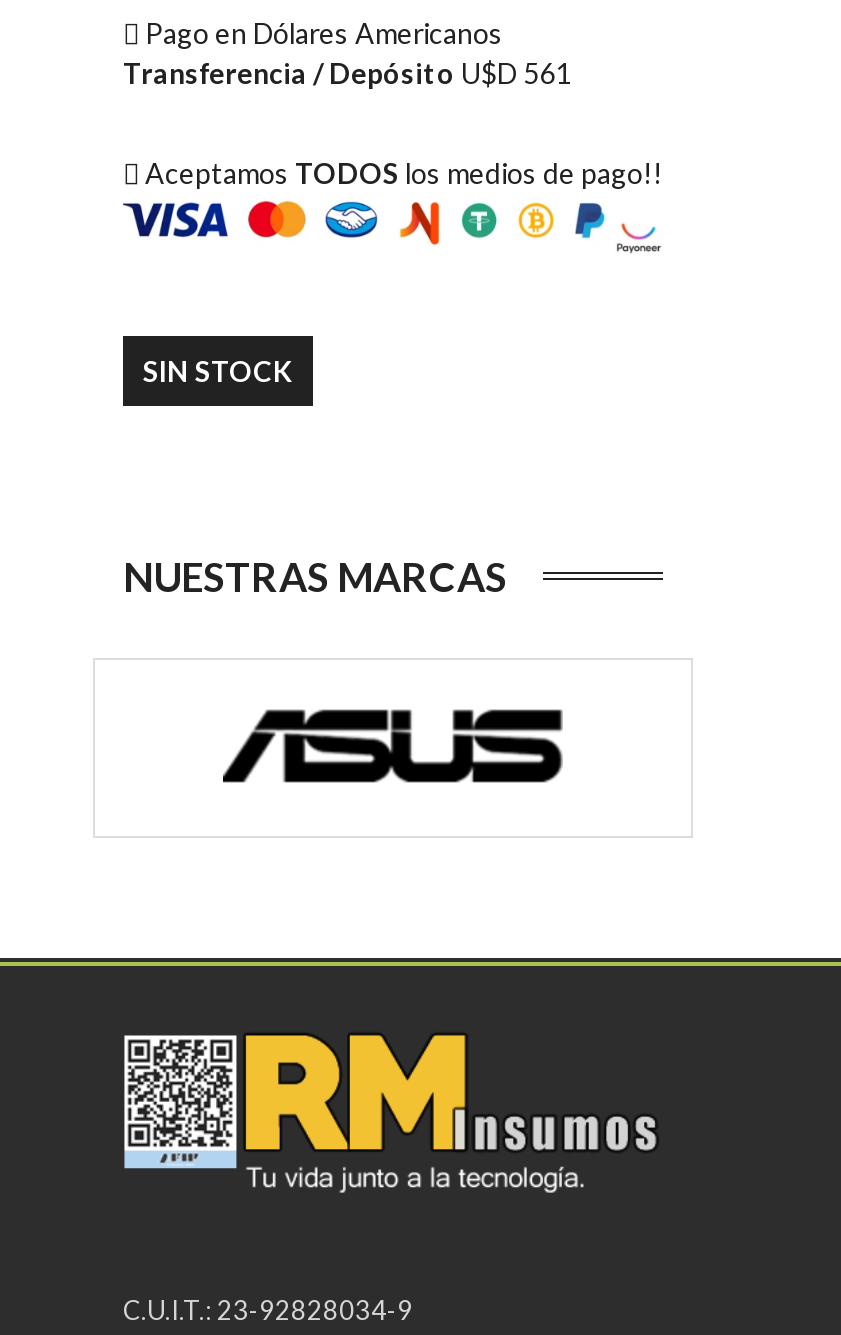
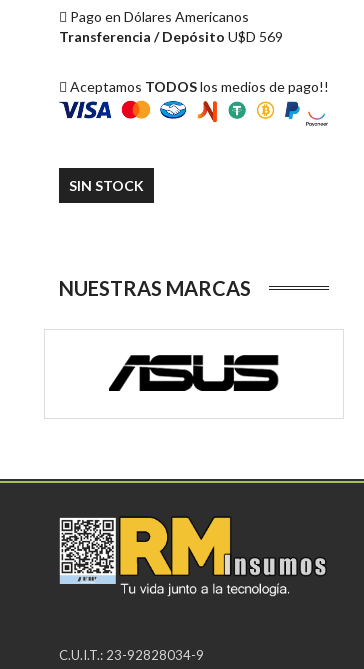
- Transferencia / Depósito U$D 561
+ Transferencia / Depósito U$D 569
